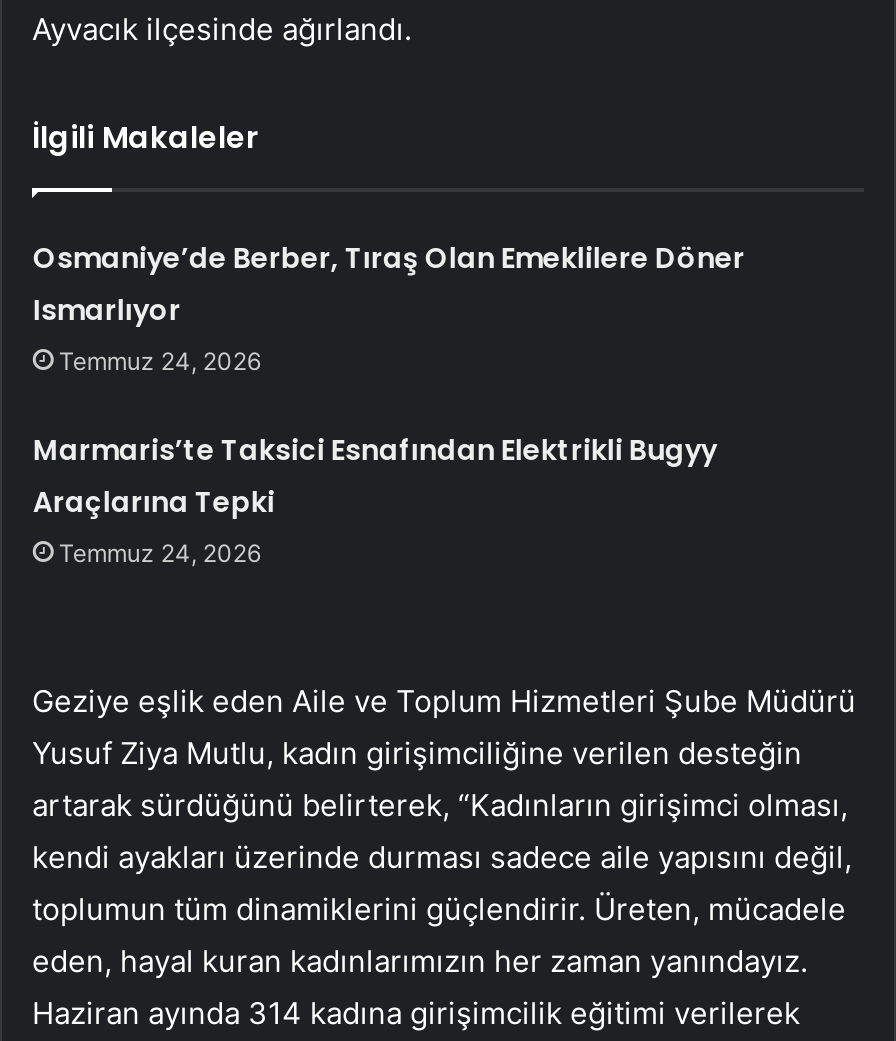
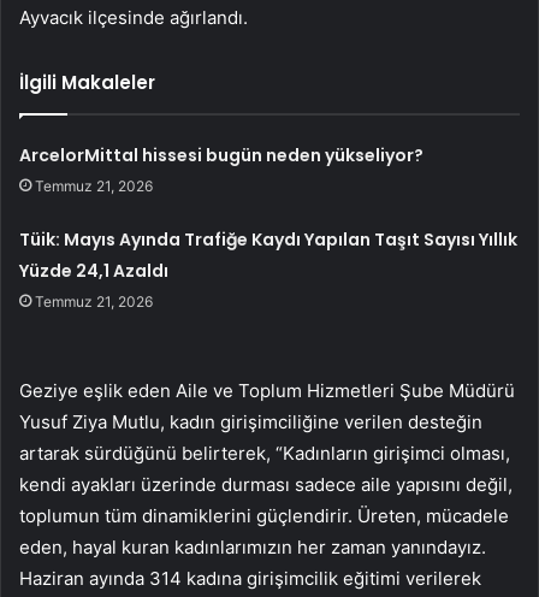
- Osmaniye’de Berber, Tıraş Olan Emeklilere Döner
- Ismarlıyor
- Temmuz 24, 2026
+ ArcelorMittal hissesi bugün neden yükseliyor?
+ Temmuz 21, 2026

- Marmaris’te Taksici Esnafından Elektrikli Bugyy
- Araçlarına Tepki
- Temmuz 24, 2026
+ Tüik: Mayıs Ayında Trafiğe Kaydı Yapılan Taşıt Sayısı Yıllık
+ Yüzde 24,1 Azaldı
+ Temmuz 21, 2026
